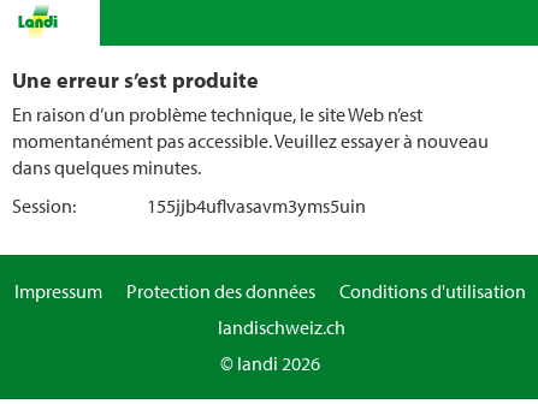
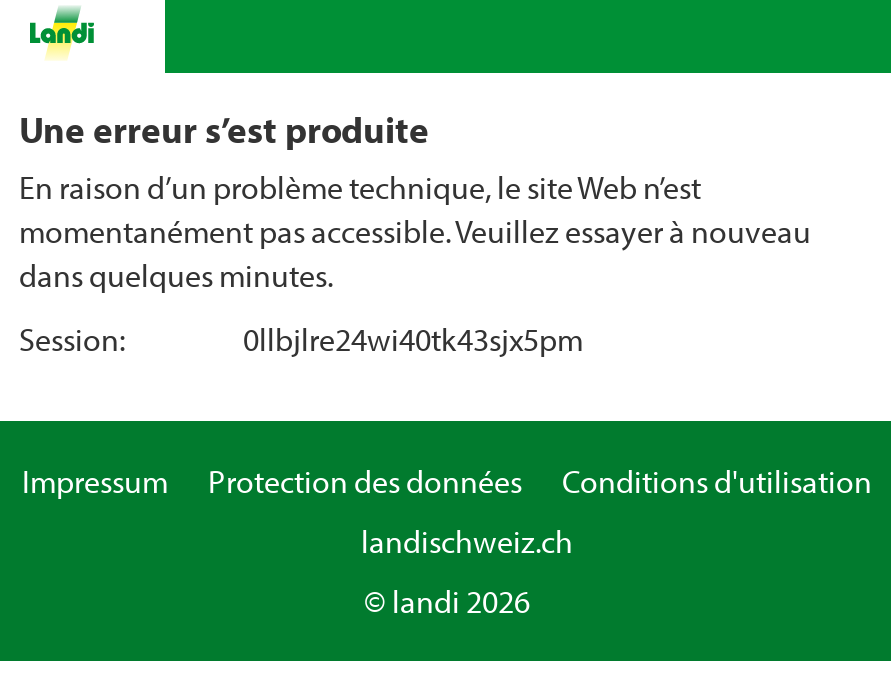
- 155jjb4uflvasavm3yms5uin
+ 0llbjlre24wi40tk43sjx5pm
